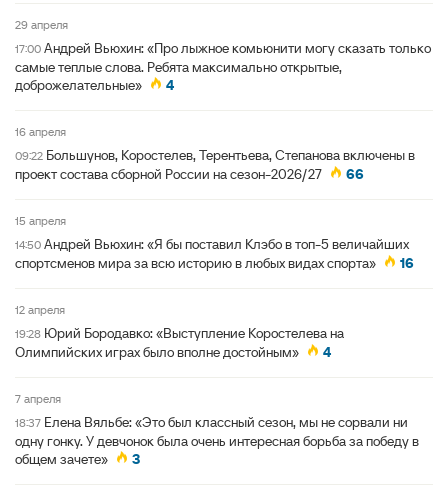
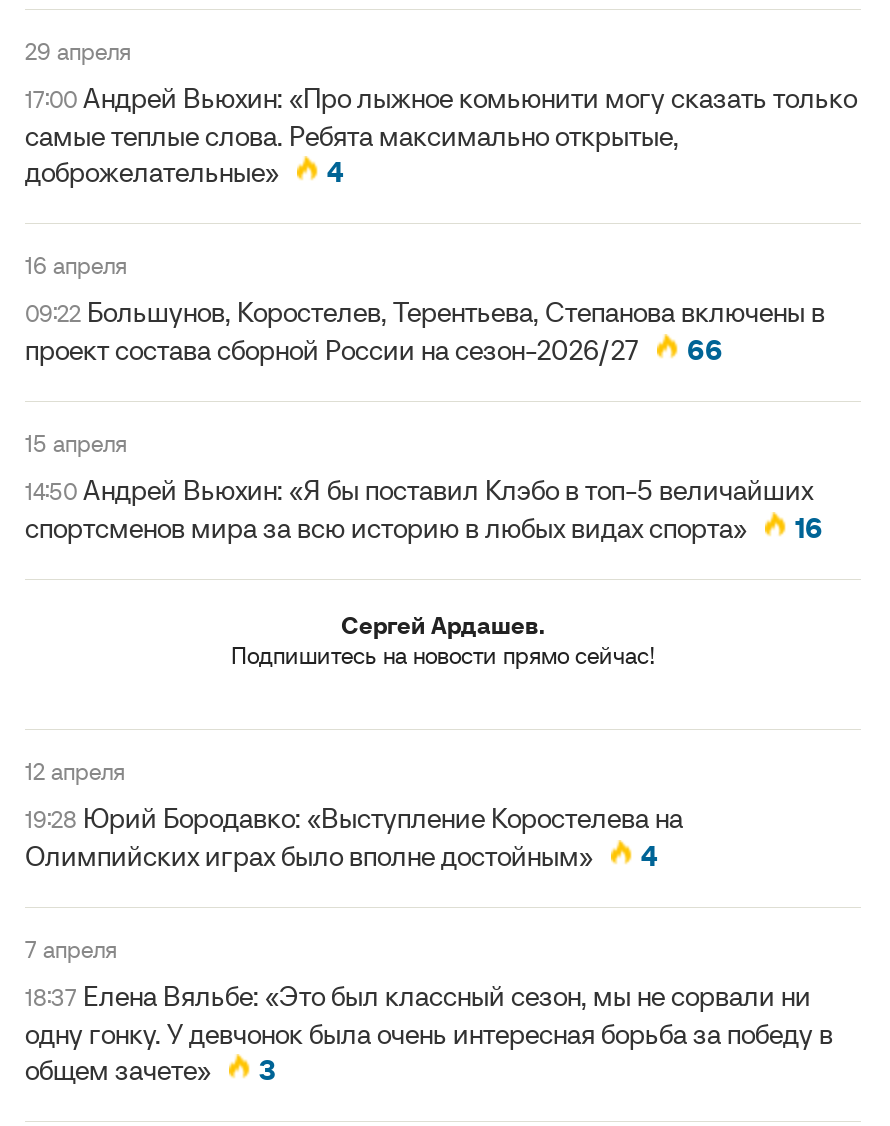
+ Сергей Ардашев.
+ Подпишитесь на новости прямо сейчас!
